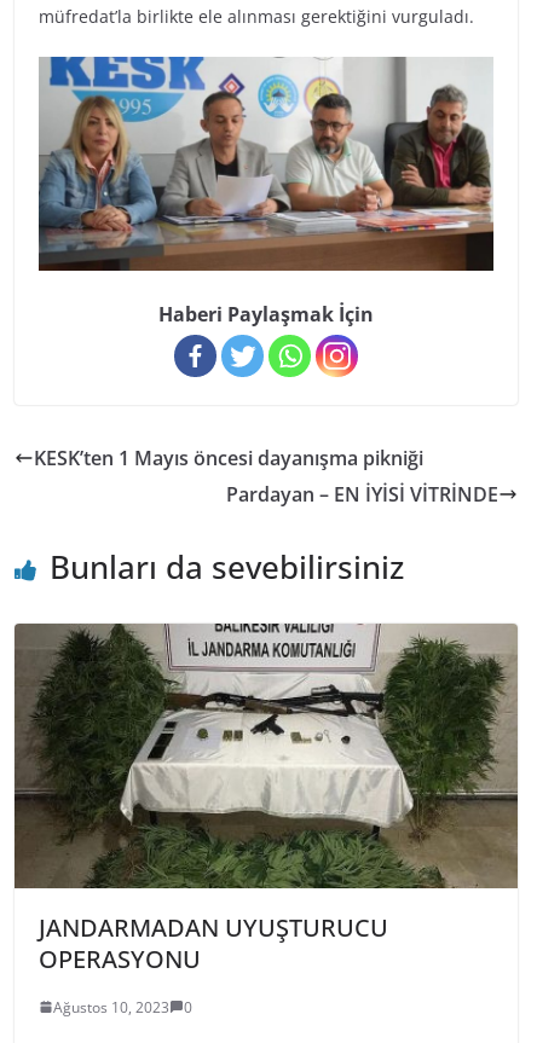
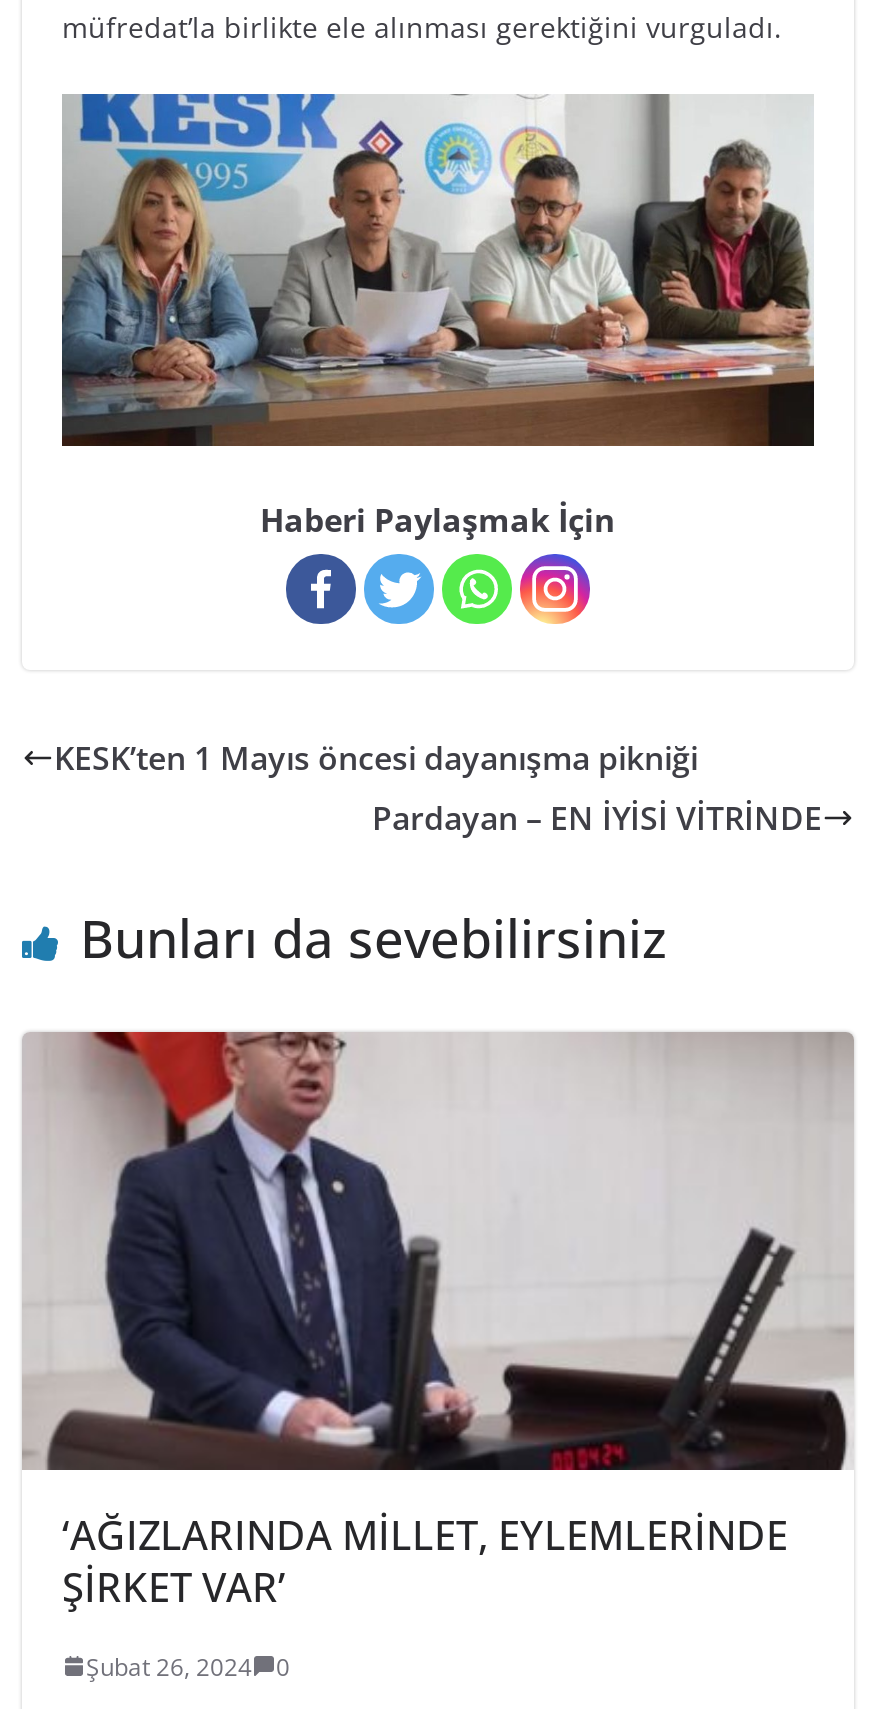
- [image]
- JANDARMADAN UYUŞTURUCU
- OPERASYONU
+ [image]
+ ‘AĞIZLARINDA MİLLET, EYLEMLERİNDE
+ ŞİRKET VAR’

- Ağustos 10, 2023 0
+ Şubat 26, 2024 0
